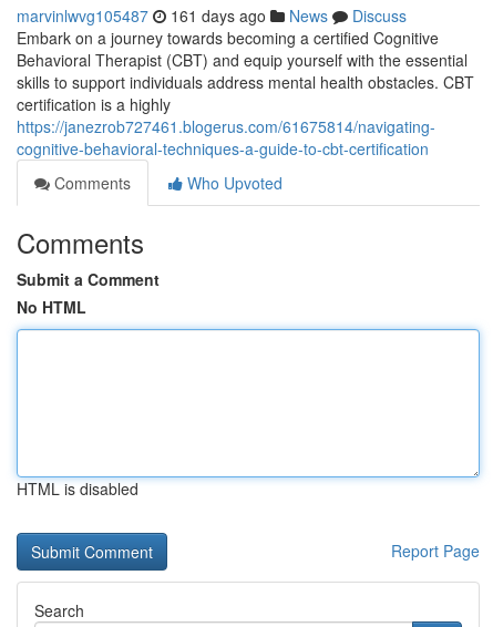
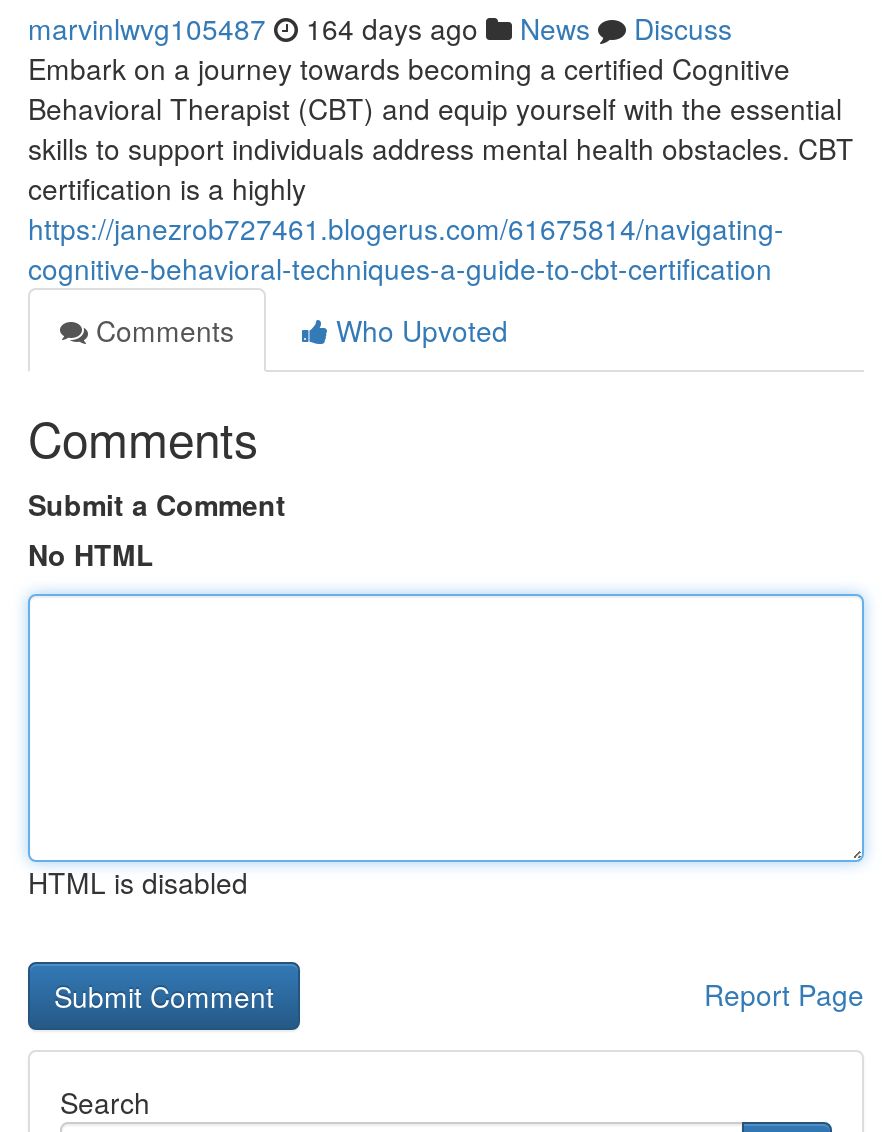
- marvinlwvg105487 161 days ago News Discuss
+ marvinlwvg105487 164 days ago News Discuss
